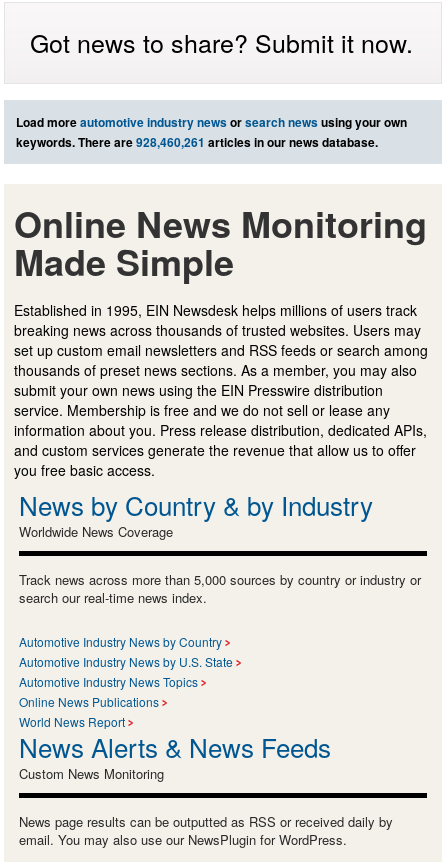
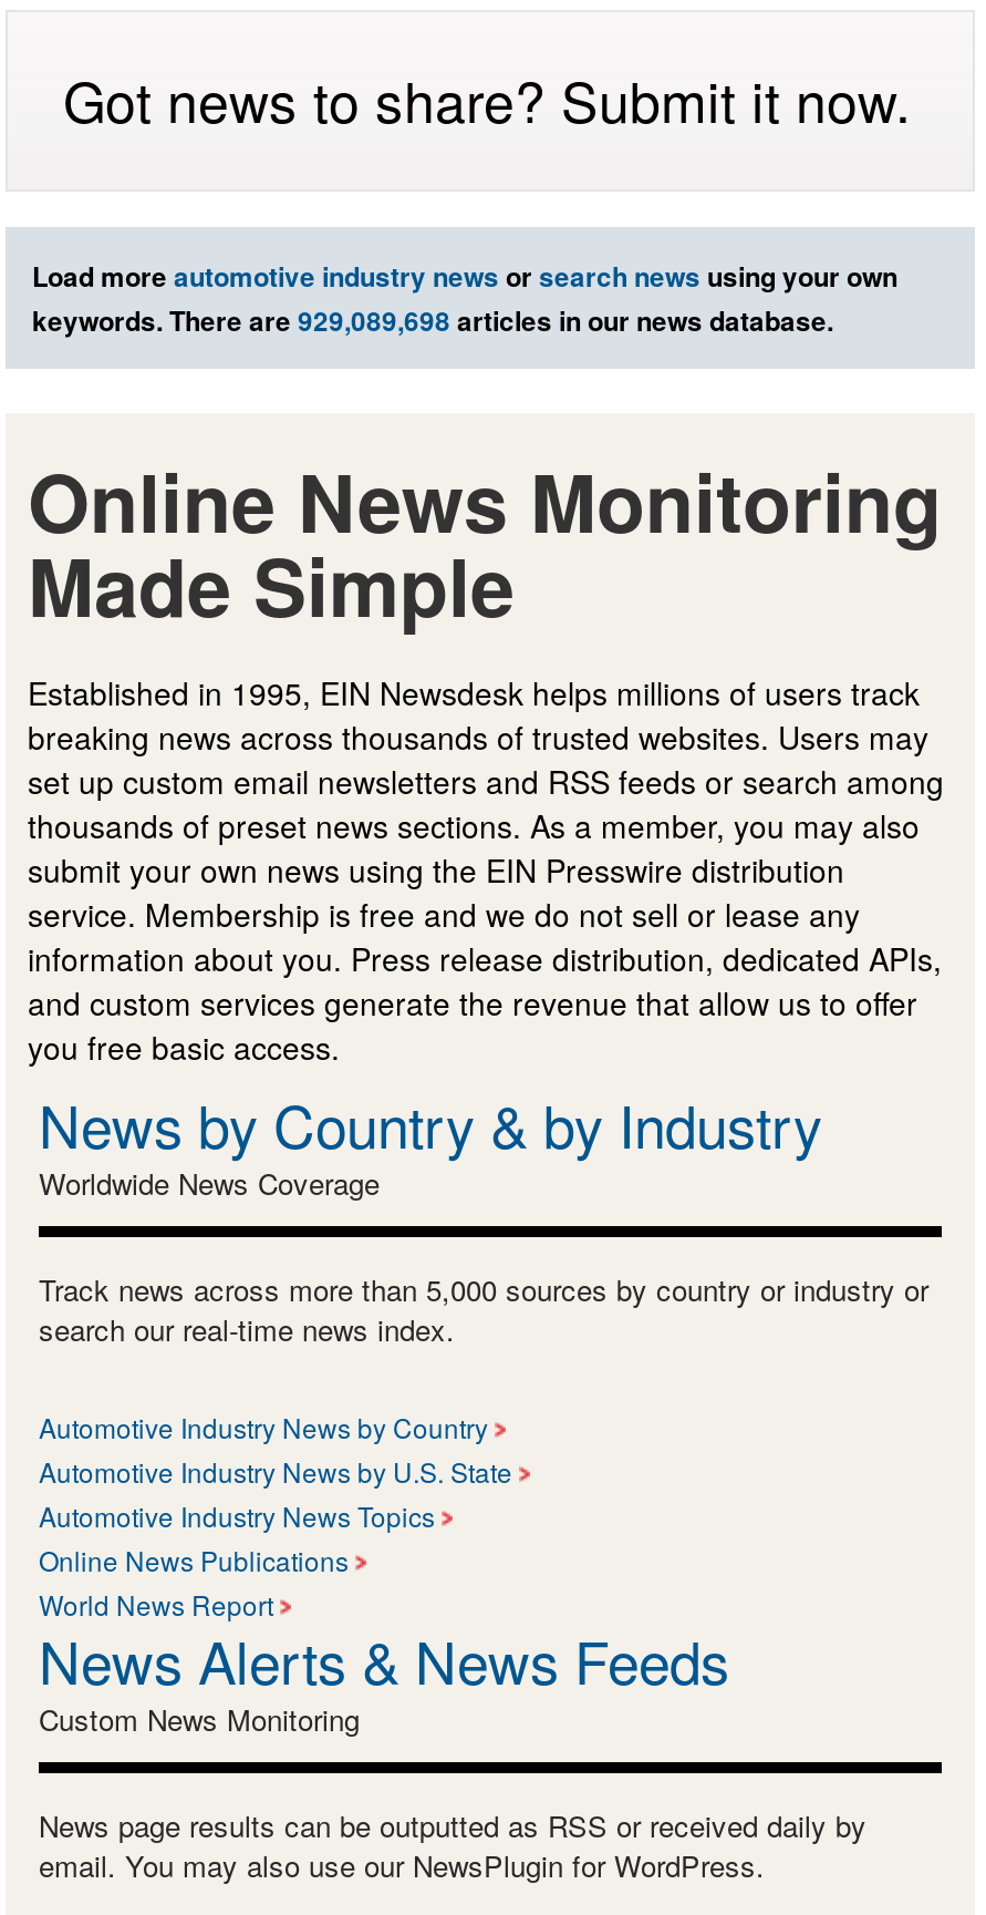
- keywords. There are 928,460,261 articles in our news database.
+ keywords. There are 929,089,698 articles in our news database.
